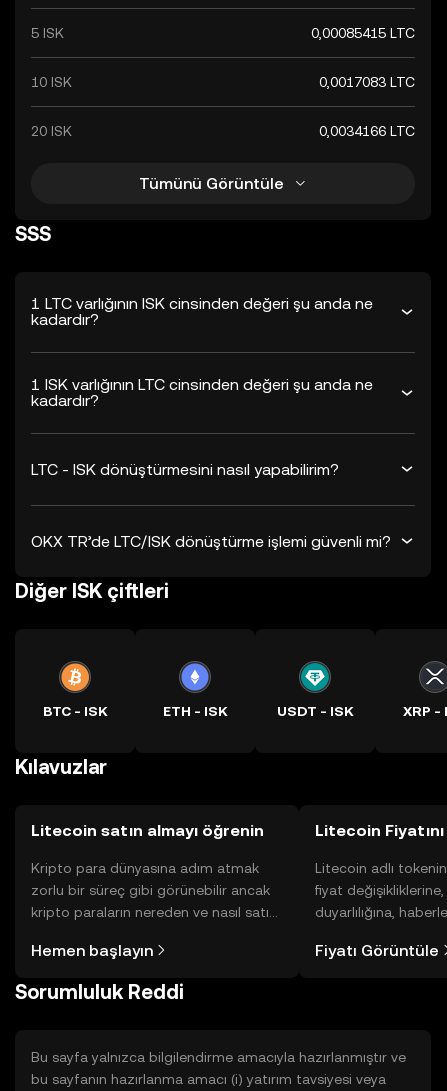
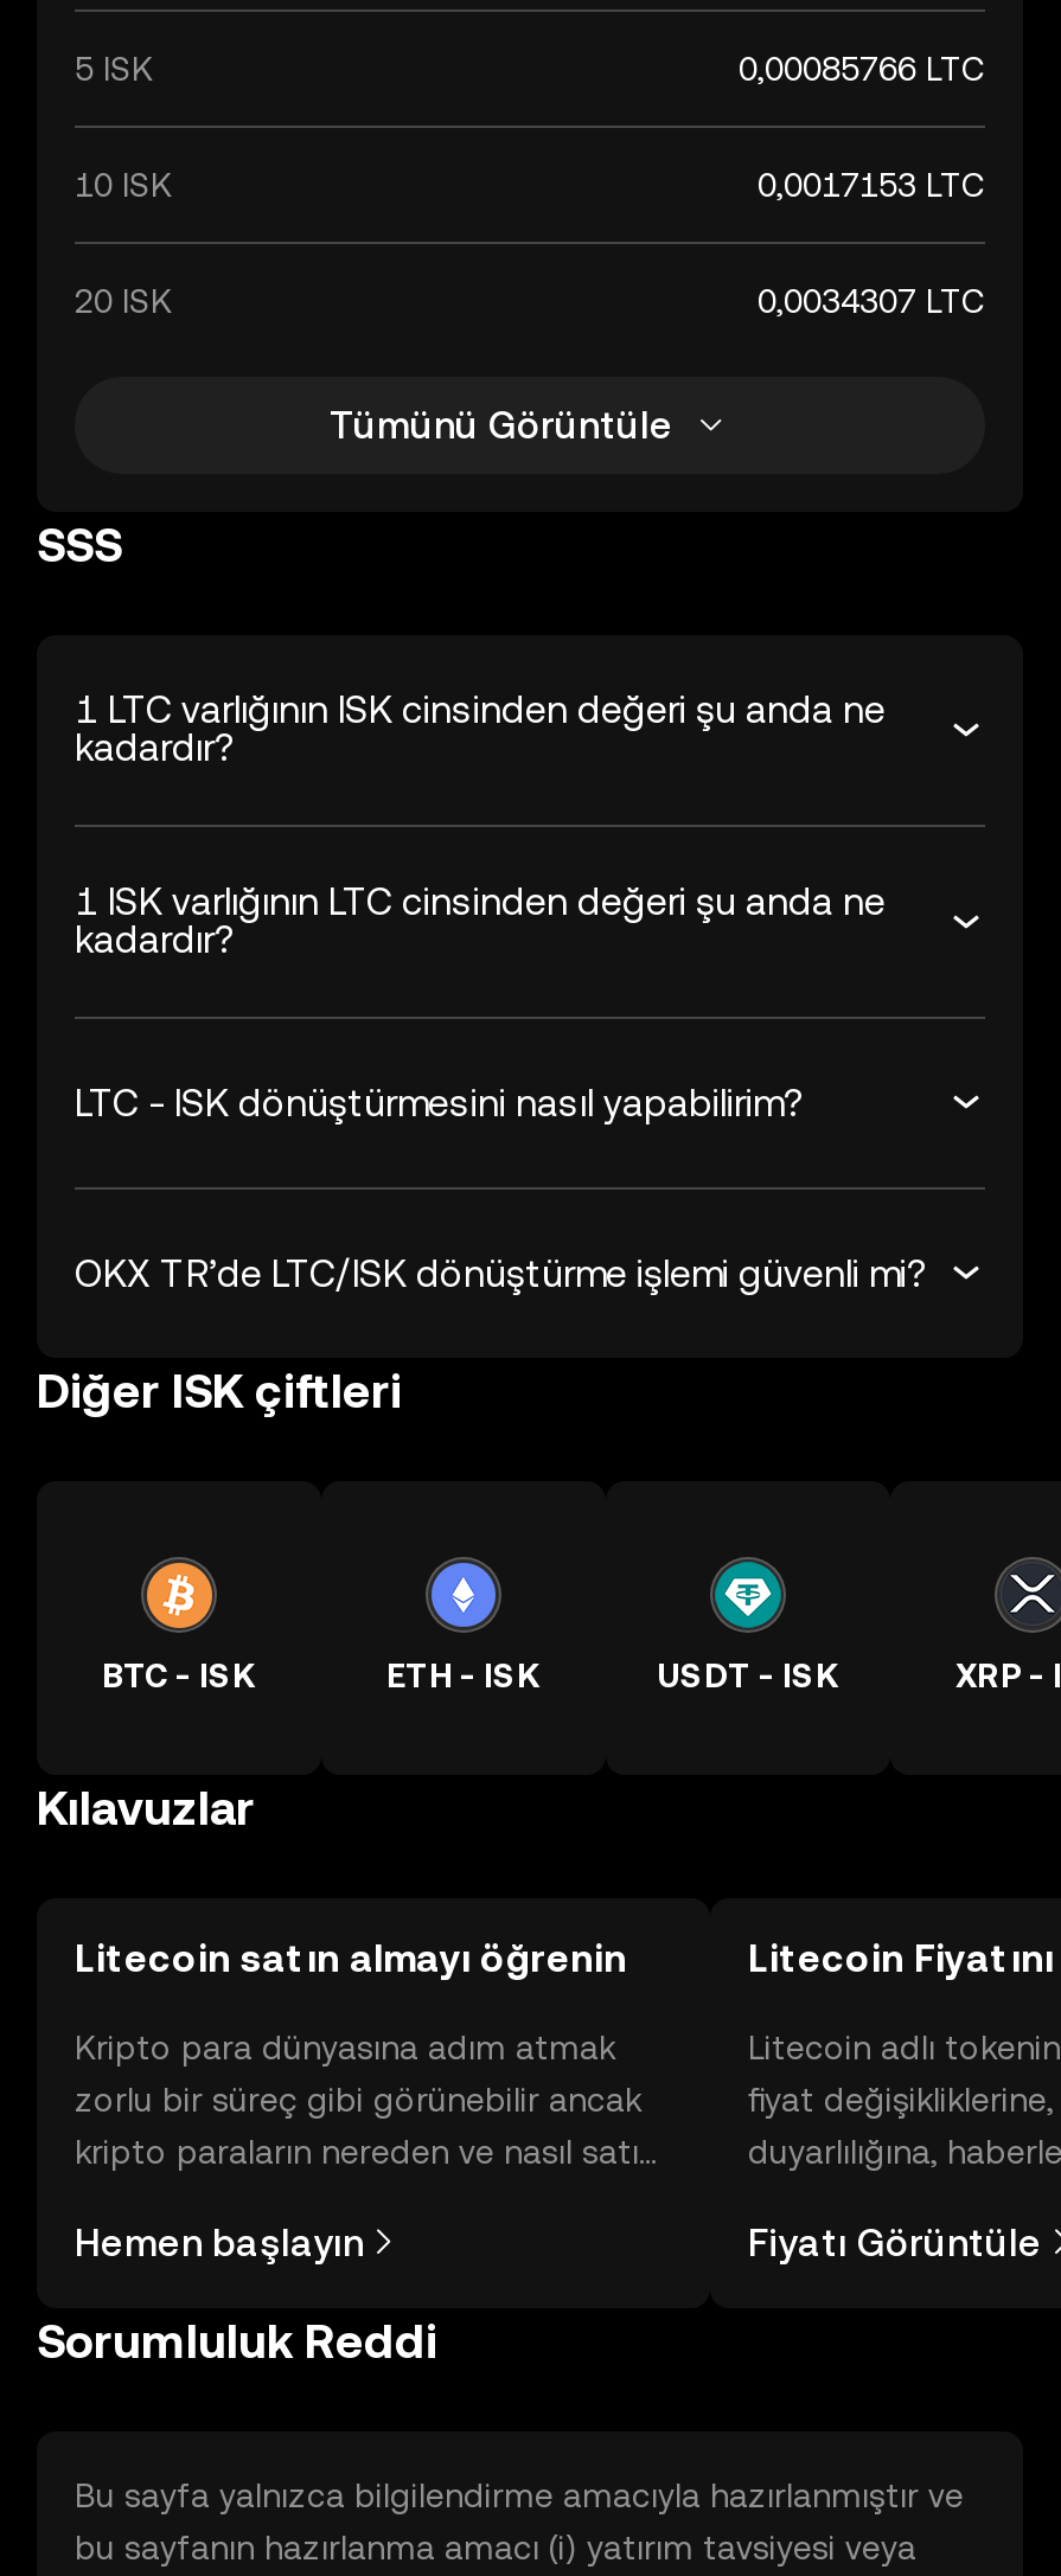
- 0,00085415 LTC
+ 0,00085766 LTC

- 0,0017083 LTC
+ 0,0017153 LTC

- 0,0034166 LTC
+ 0,0034307 LTC
